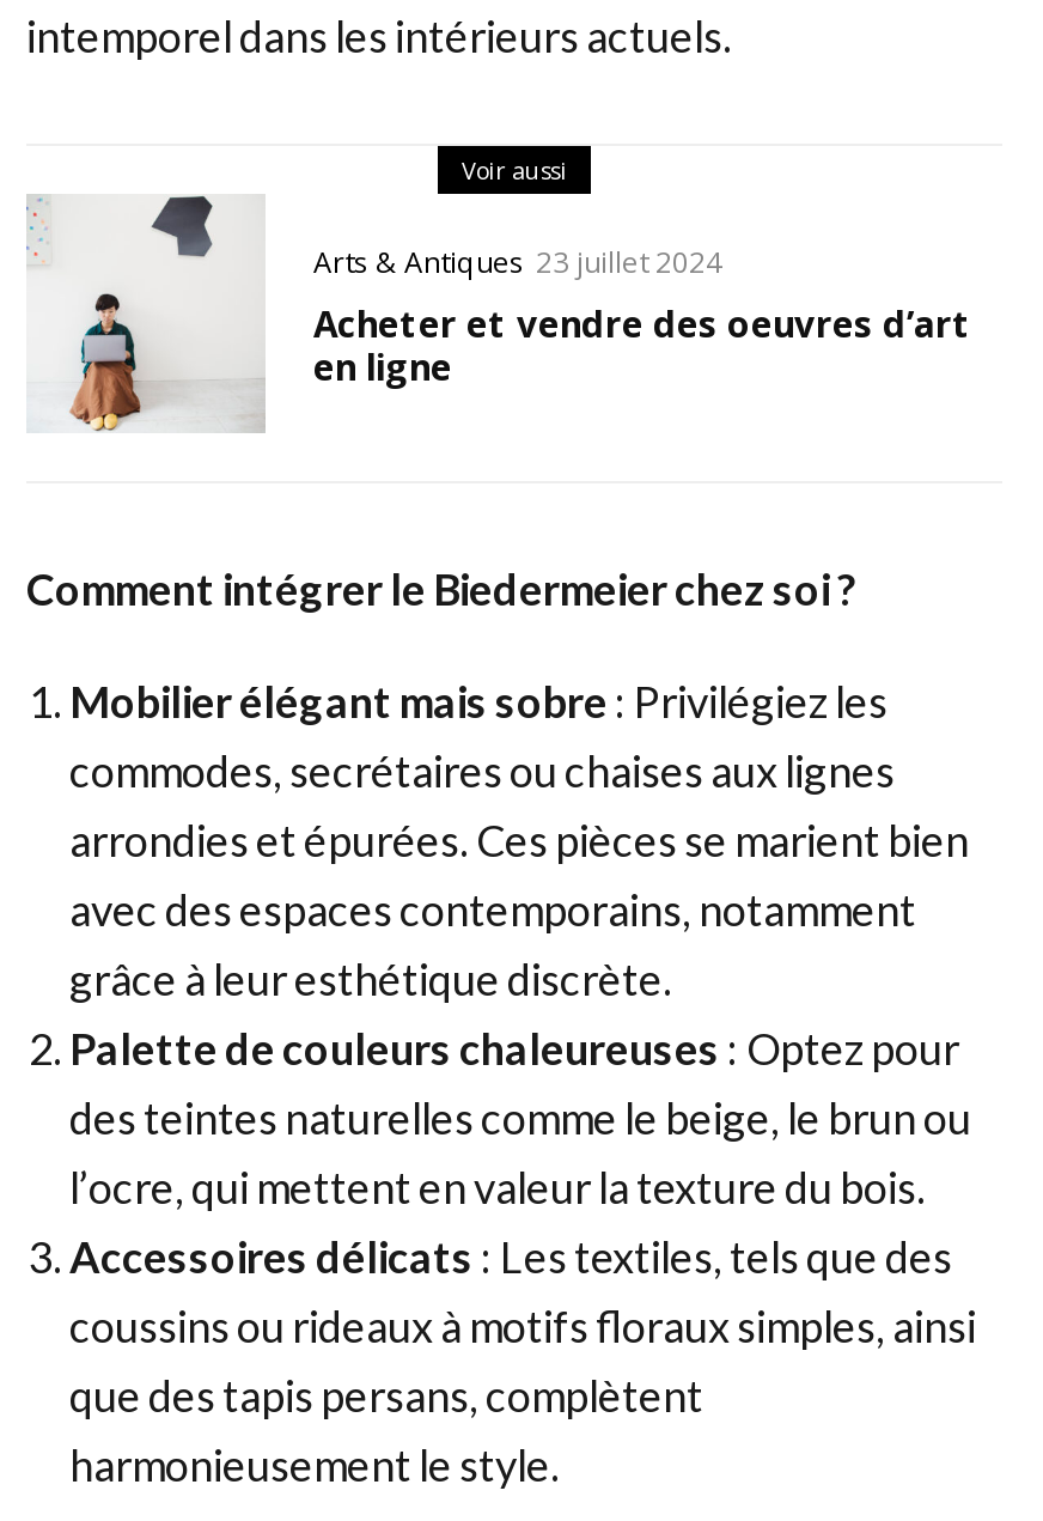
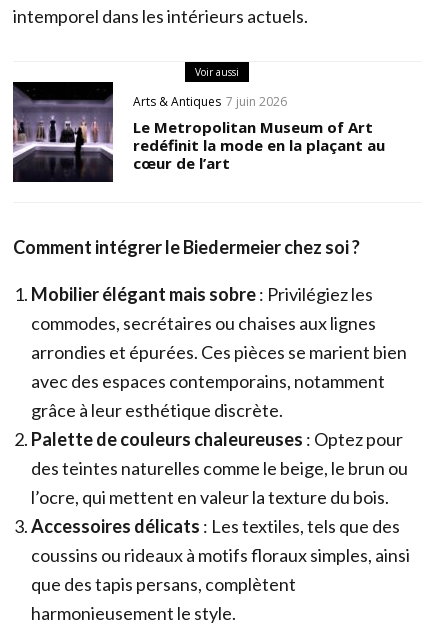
- [image]
- Arts & Antiques 23 juillet 2024
- Acheter et vendre des oeuvres d’art
- en ligne
+ [image]
+ Arts & Antiques 7 juin 2026
+ Le Metropolitan Museum of Art
+ redéfinit la mode en la plaçant au
+ cœur de l’art
